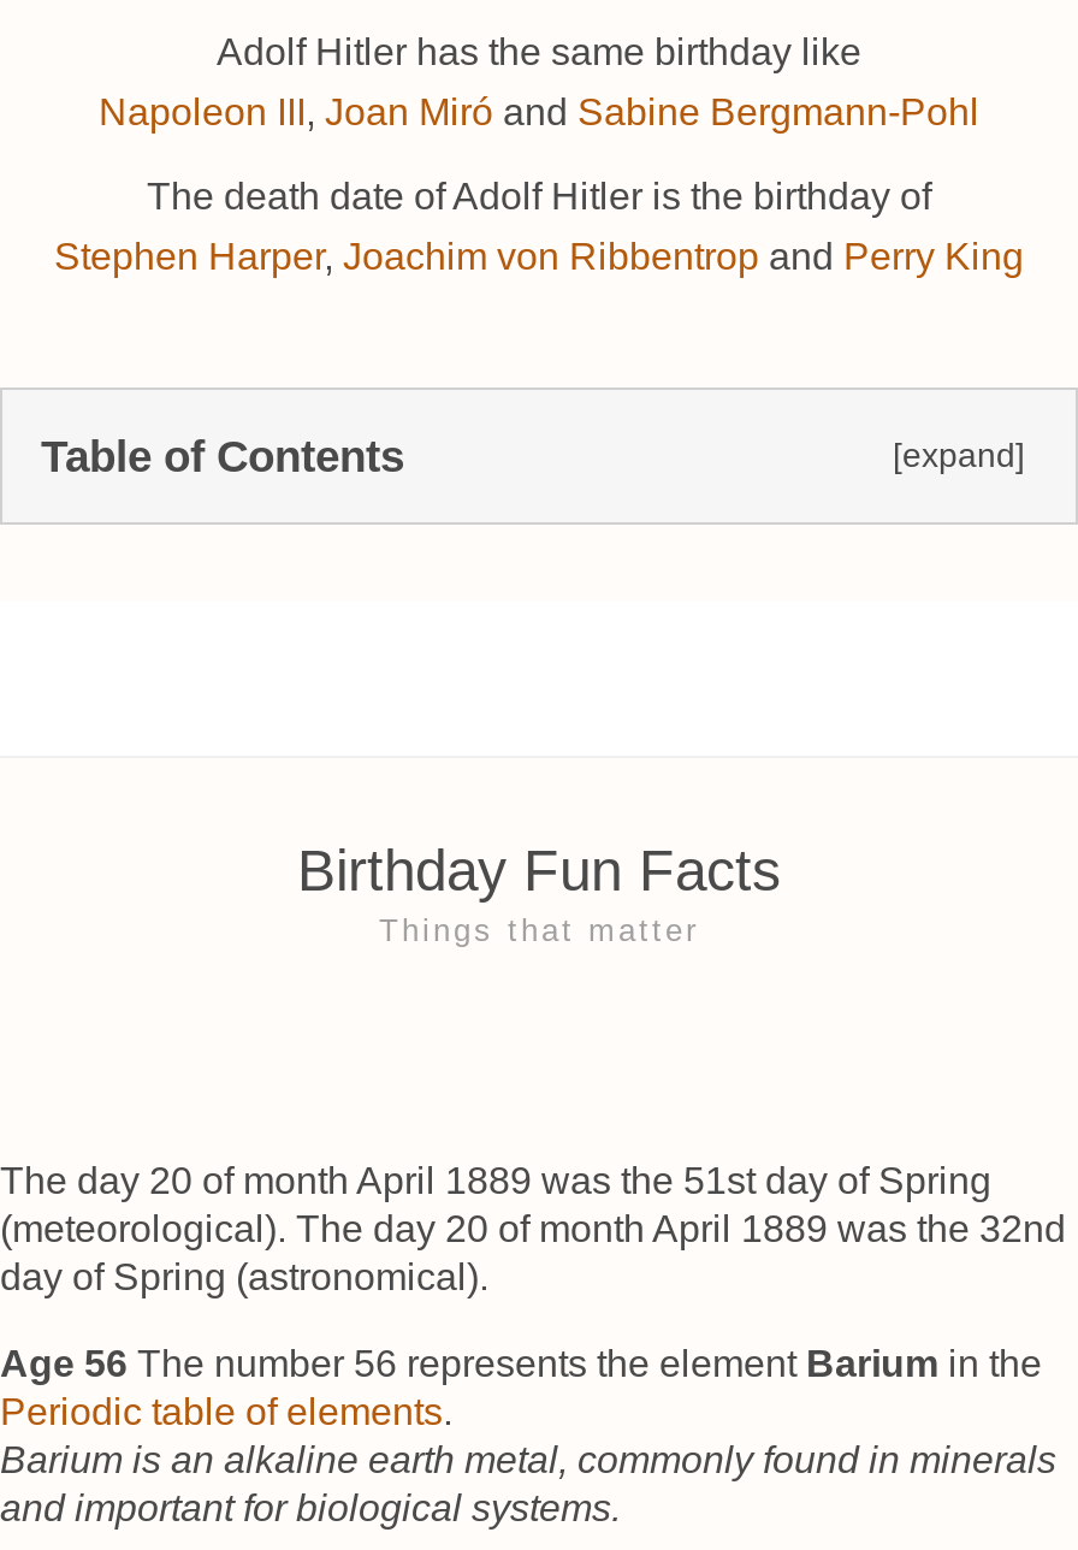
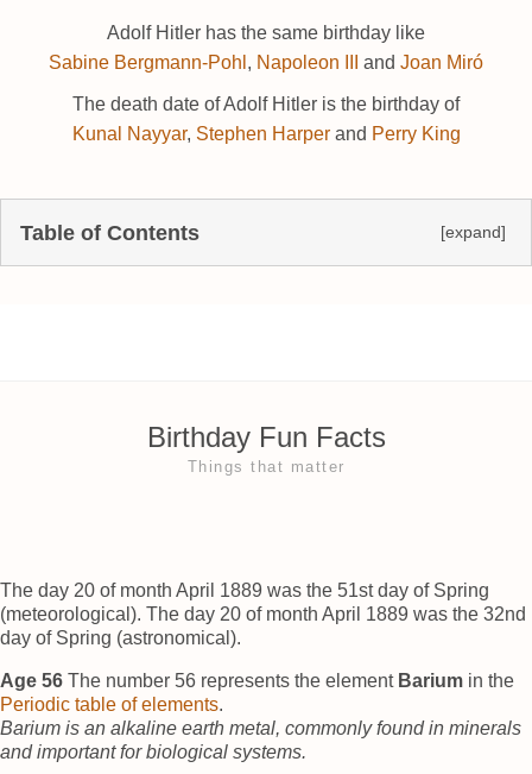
- Napoleon III, Joan Miró and Sabine Bergmann-Pohl
+ Sabine Bergmann-Pohl, Napoleon III and Joan Miró

- Stephen Harper, Joachim von Ribbentrop and Perry King
+ Kunal Nayyar, Stephen Harper and Perry King
